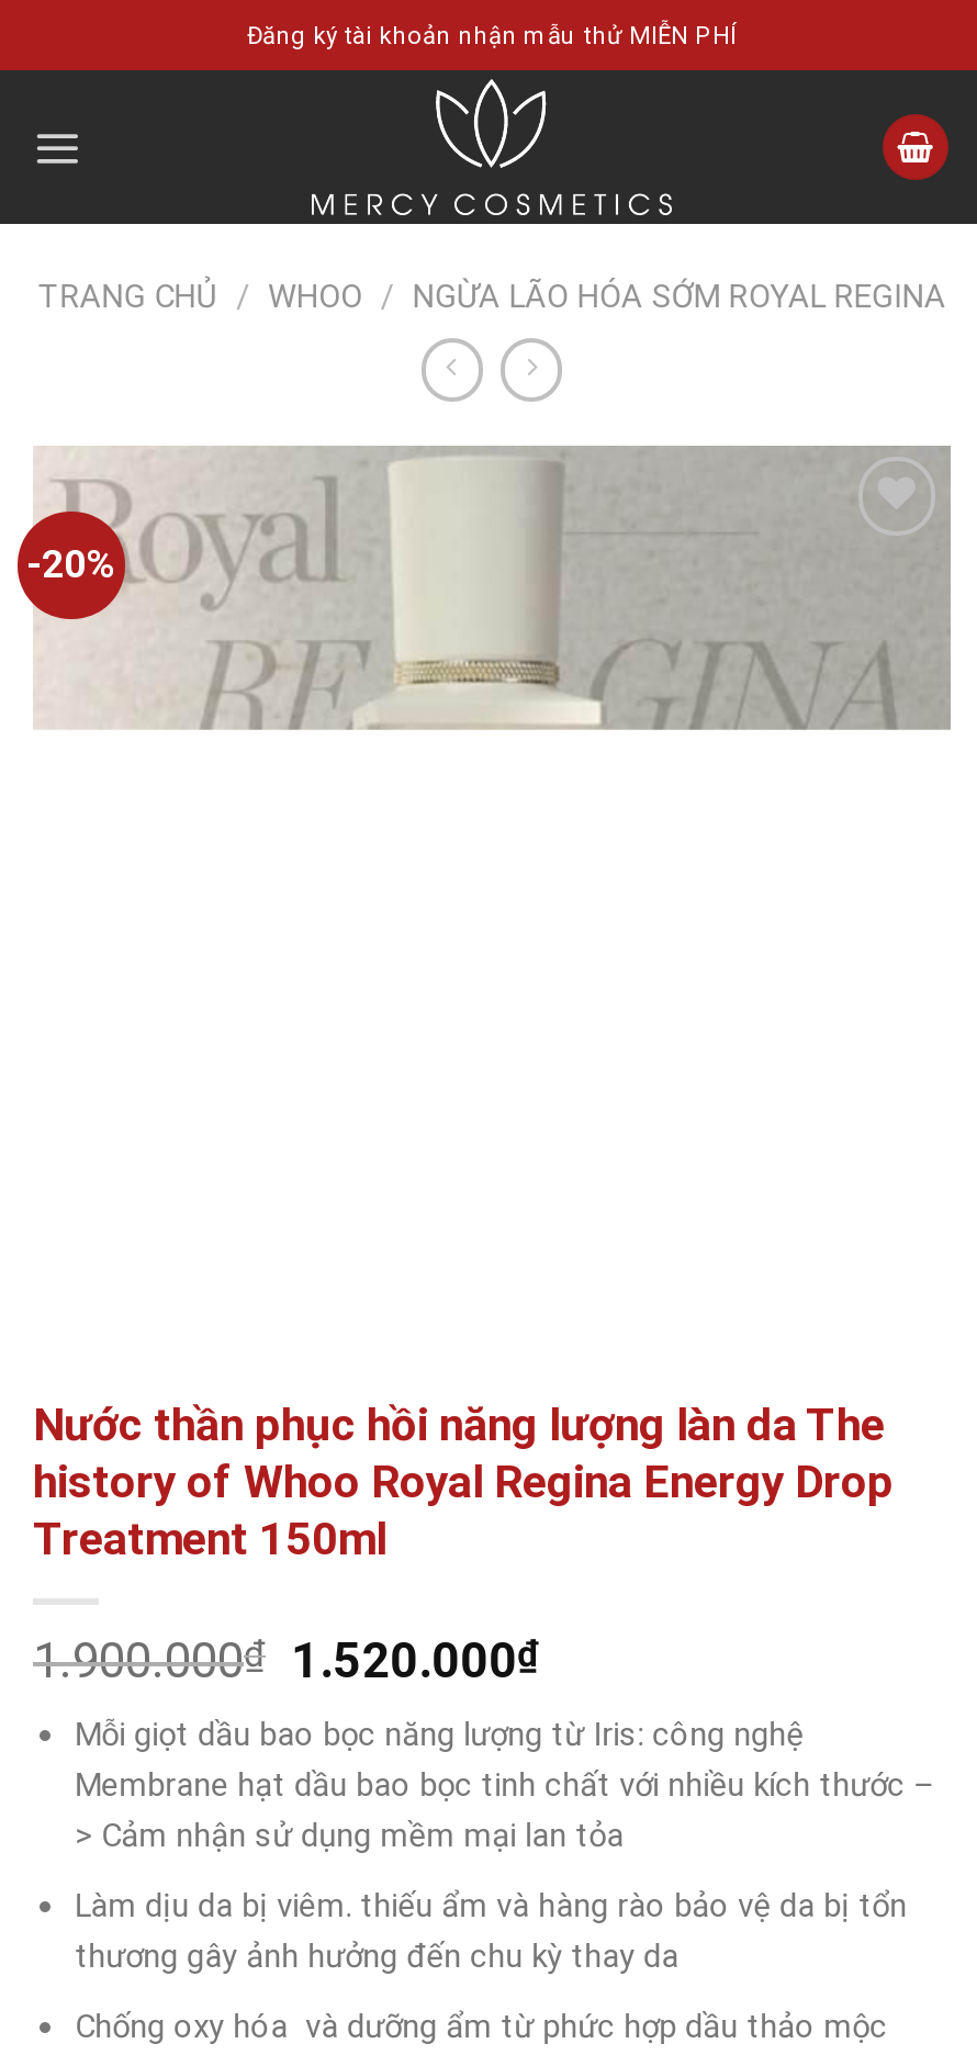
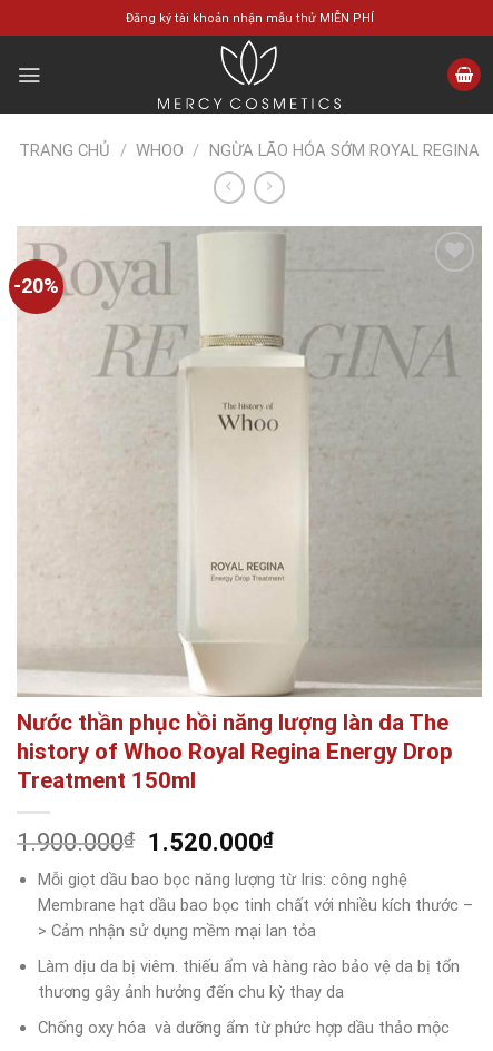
+ [image]
